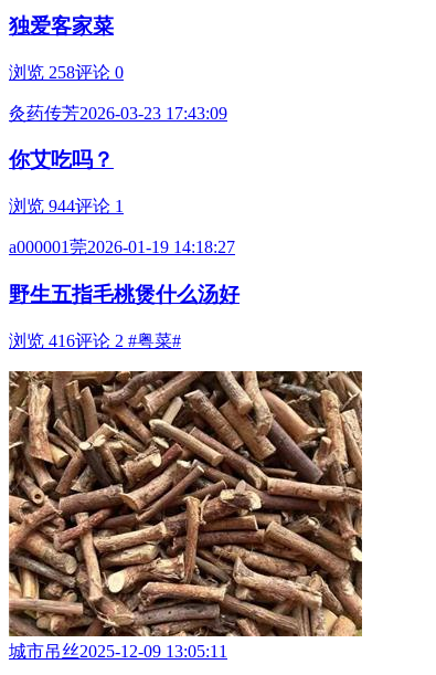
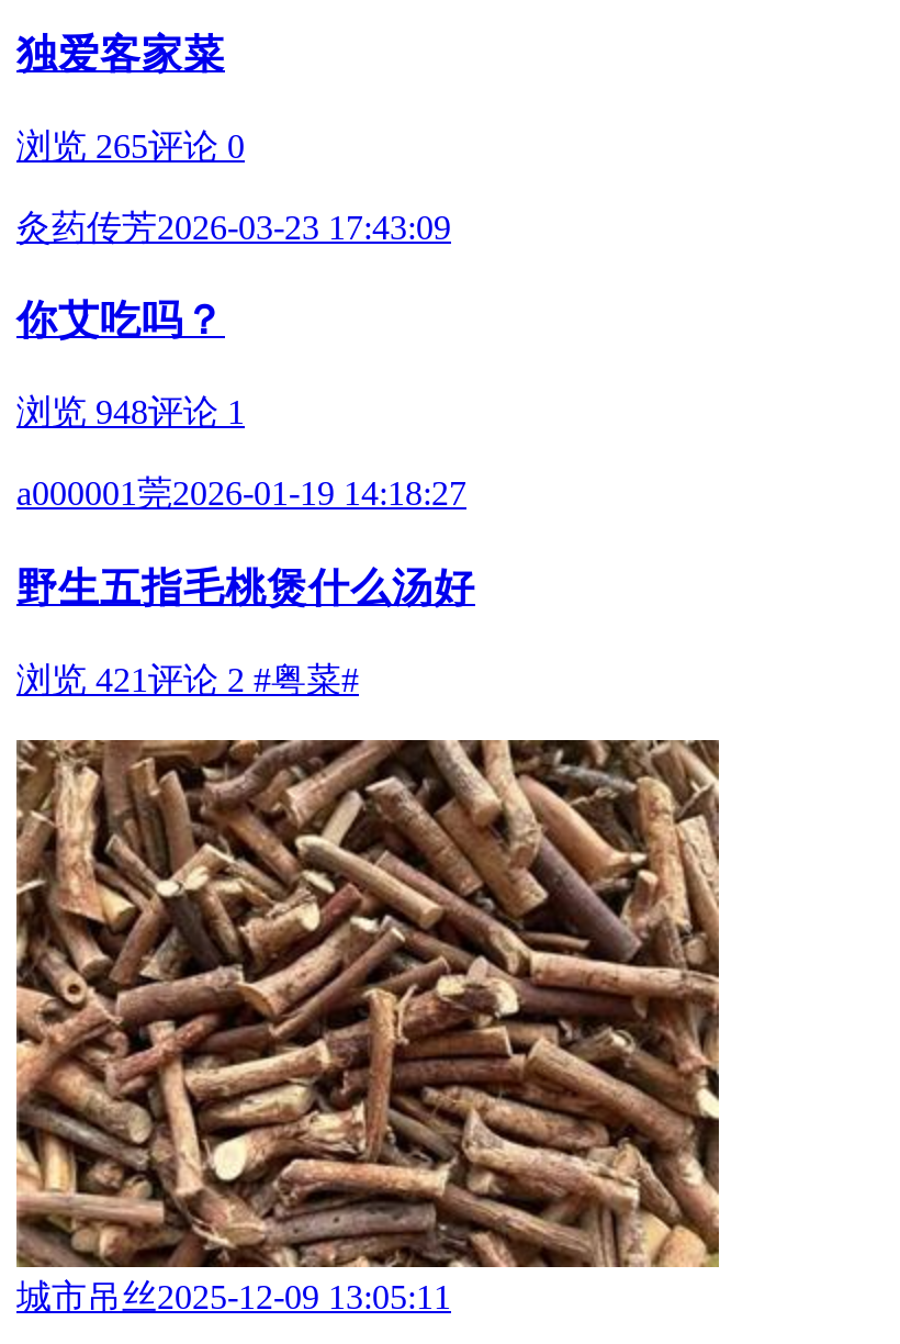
- 浏览 258评论 0
+ 浏览 265评论 0

- 浏览 944评论 1
+ 浏览 948评论 1

- 浏览 416评论 2 #粤菜#
+ 浏览 421评论 2 #粤菜#
